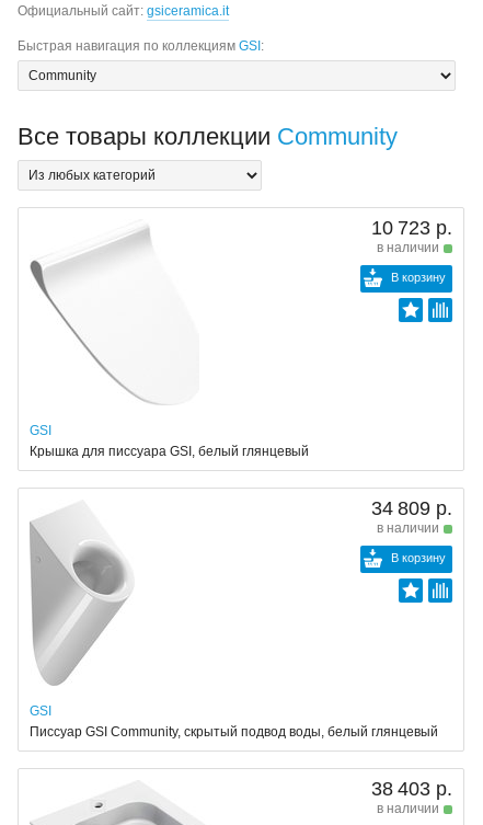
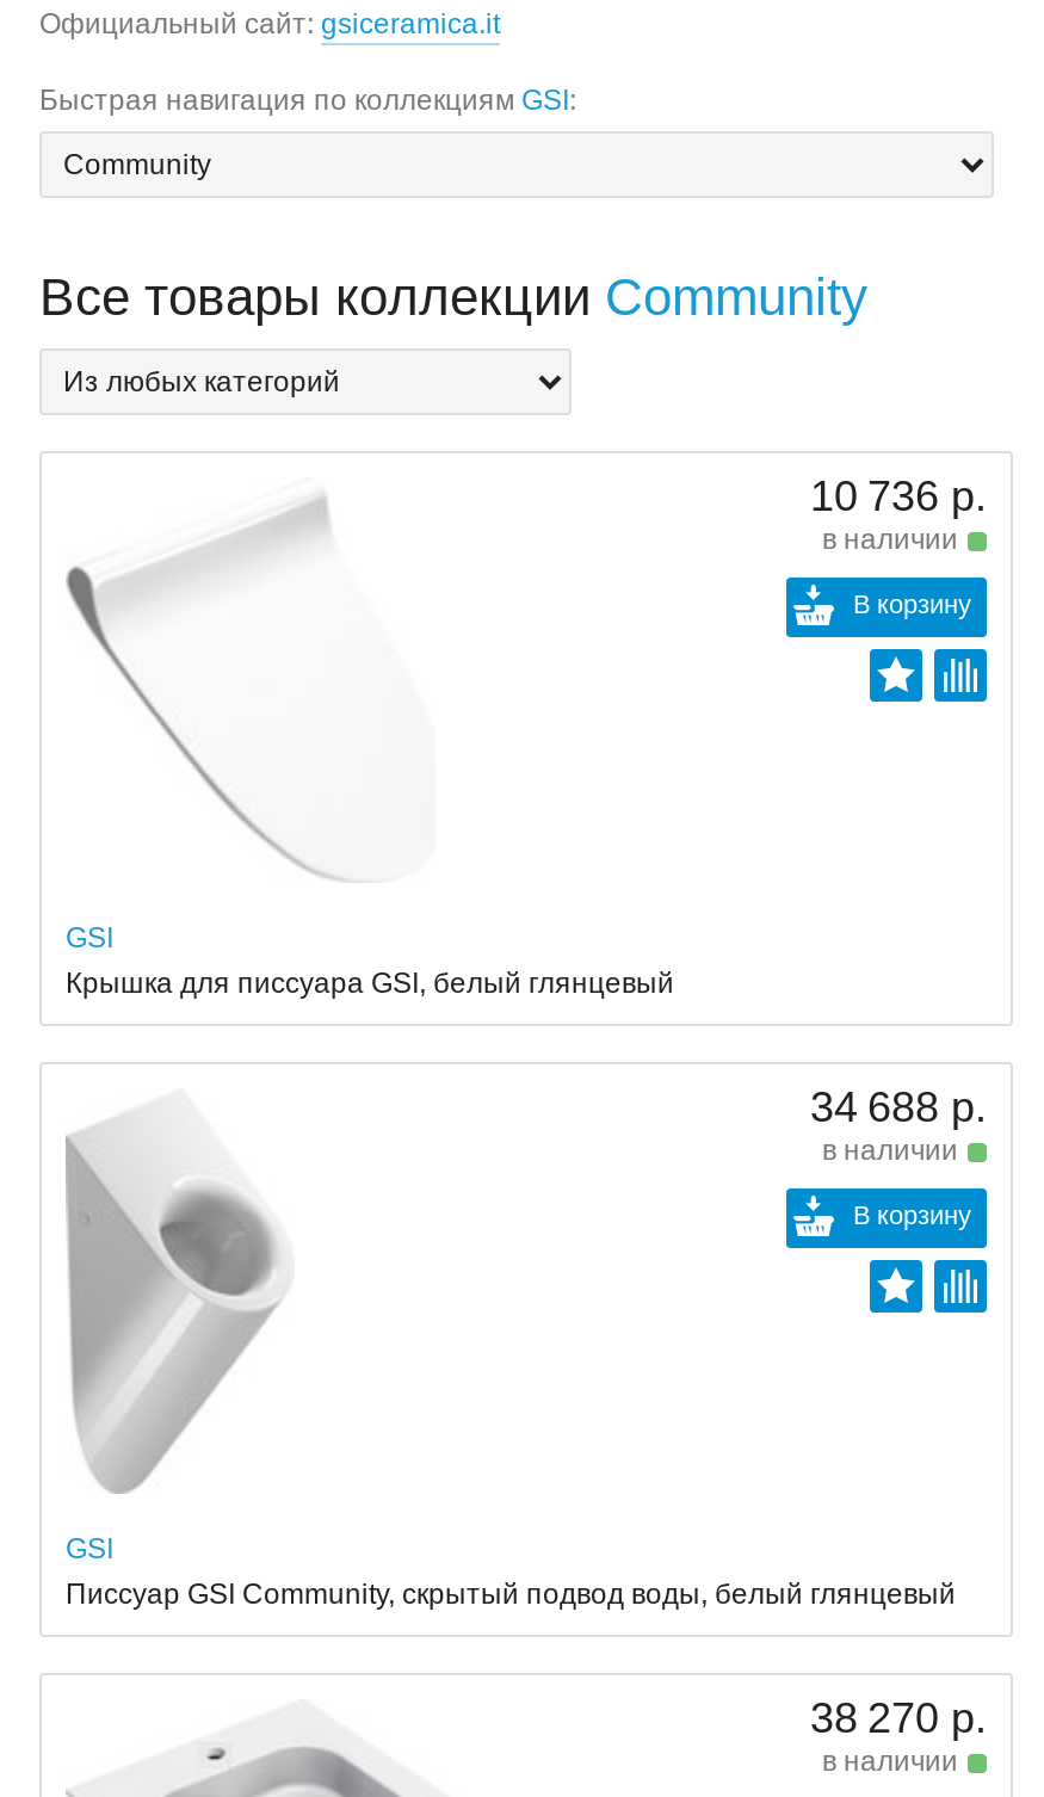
- 10 723 р.
+ 10 736 р.

- 34 809 р.
+ 34 688 р.

- 38 403 р.
+ 38 270 р.
